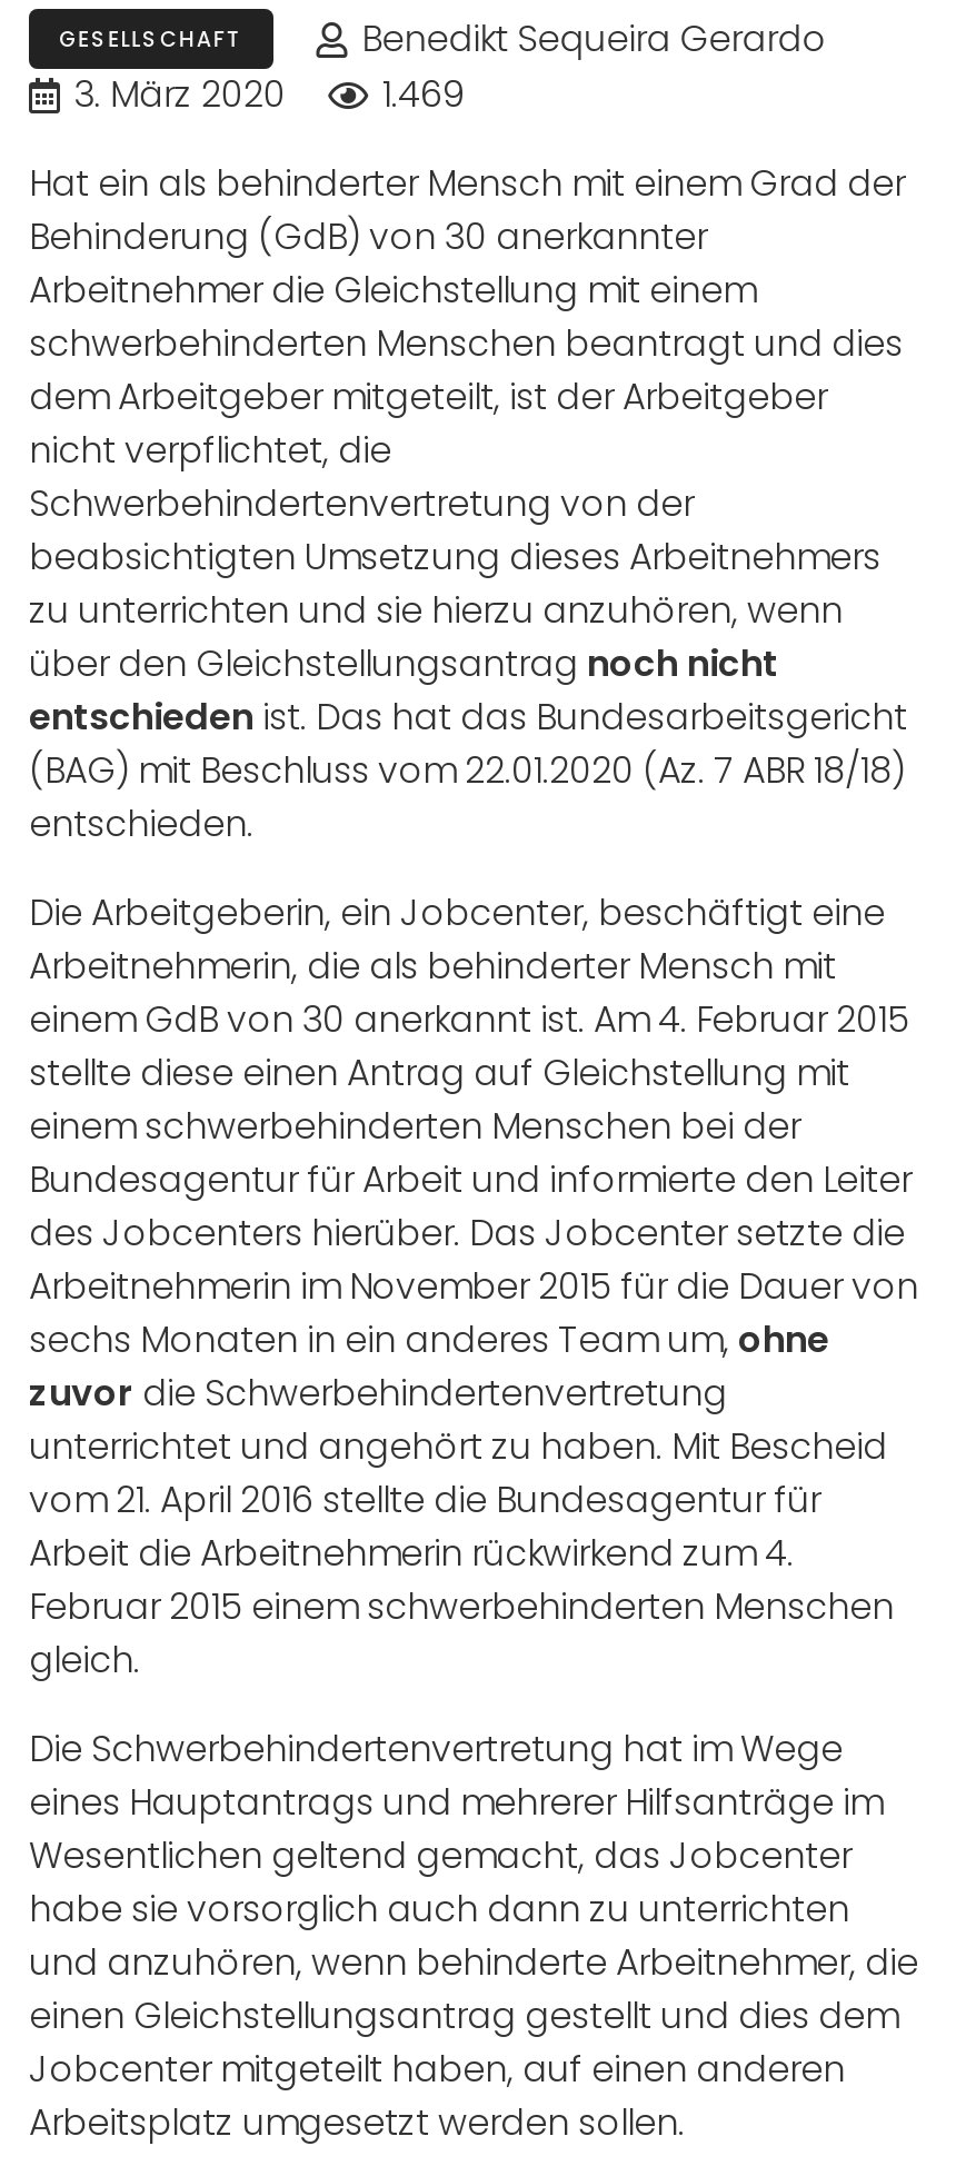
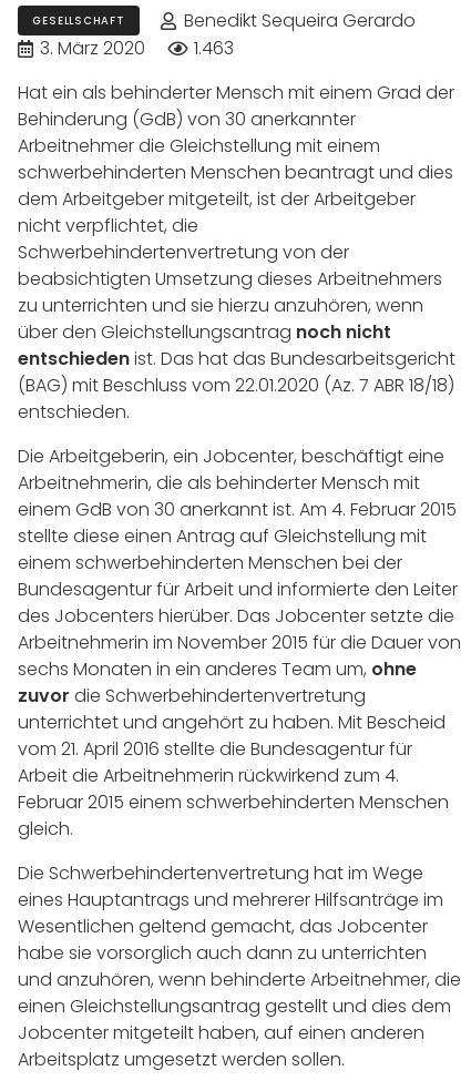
- 3. März 2020 1.469
+ 3. März 2020 1.463
